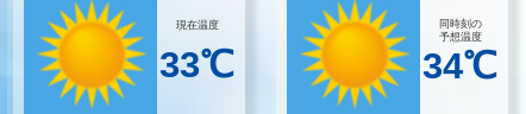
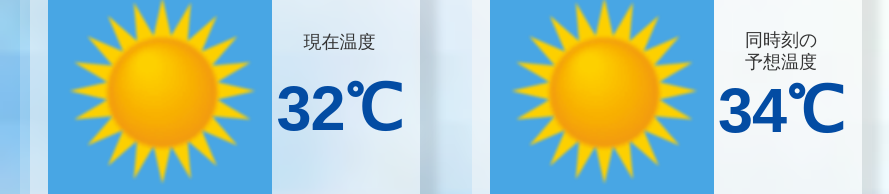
- 33℃
+ 32℃
